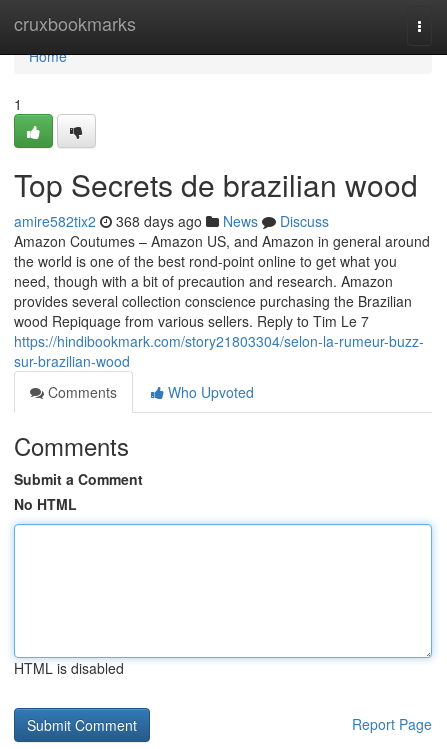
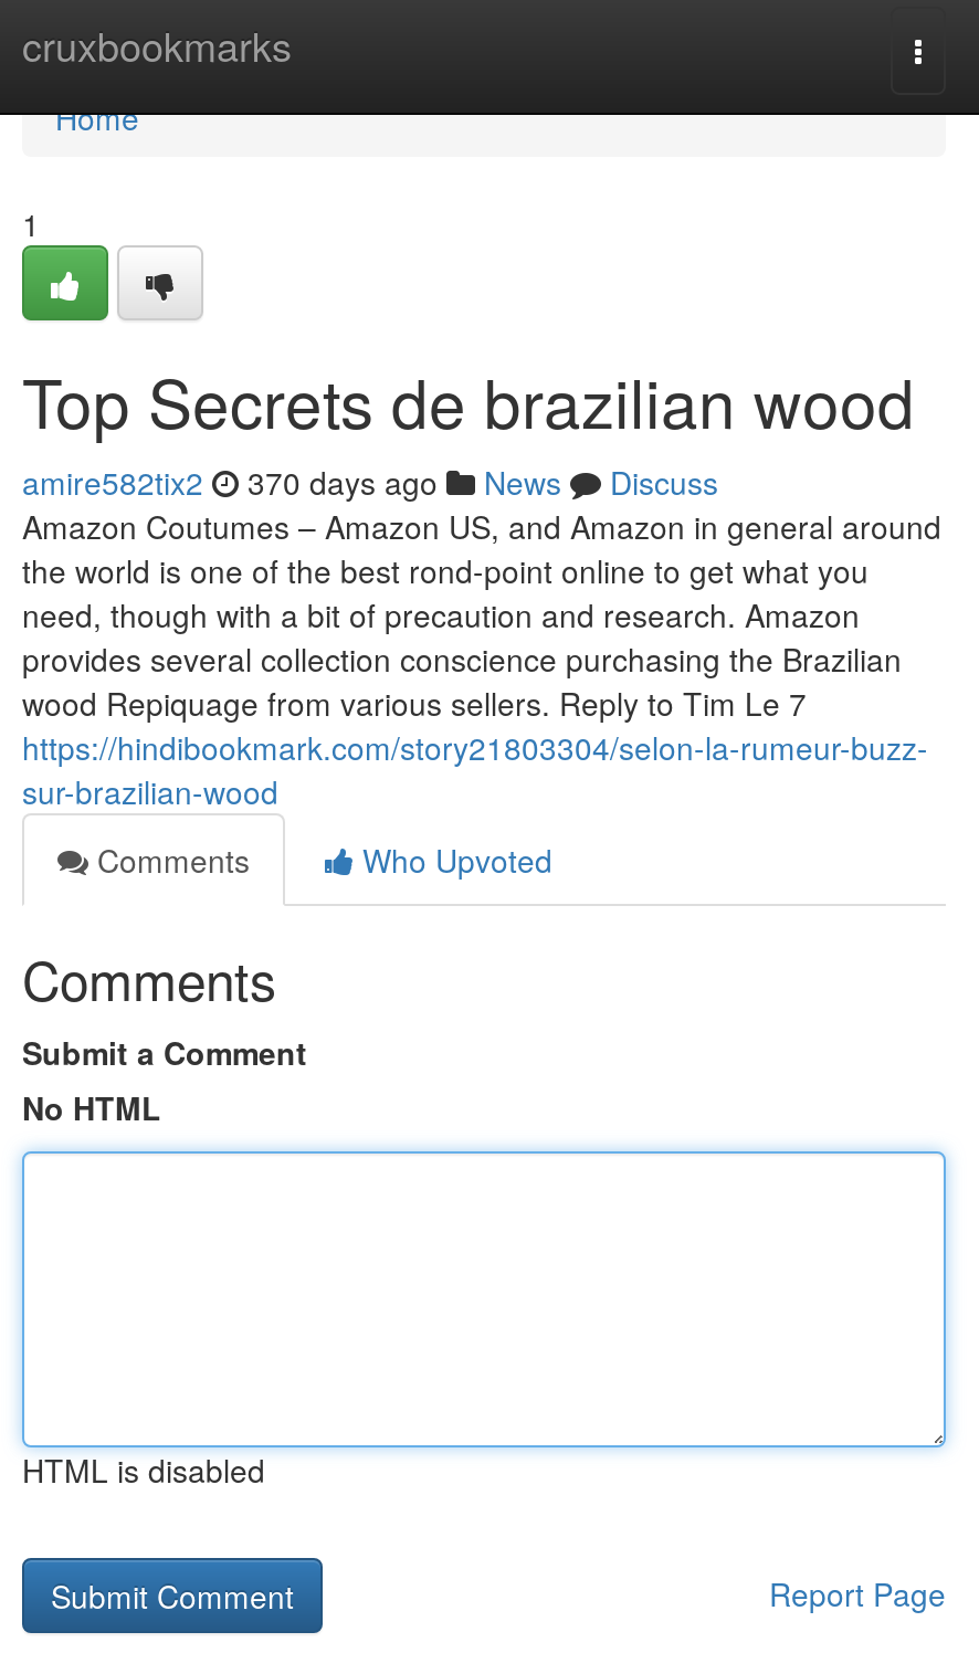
- amire582tix2 368 days ago News Discuss
+ amire582tix2 370 days ago News Discuss
